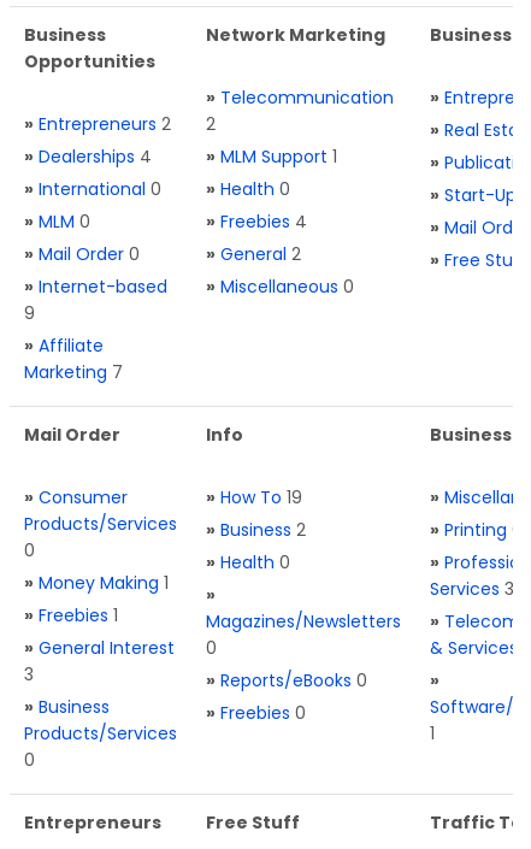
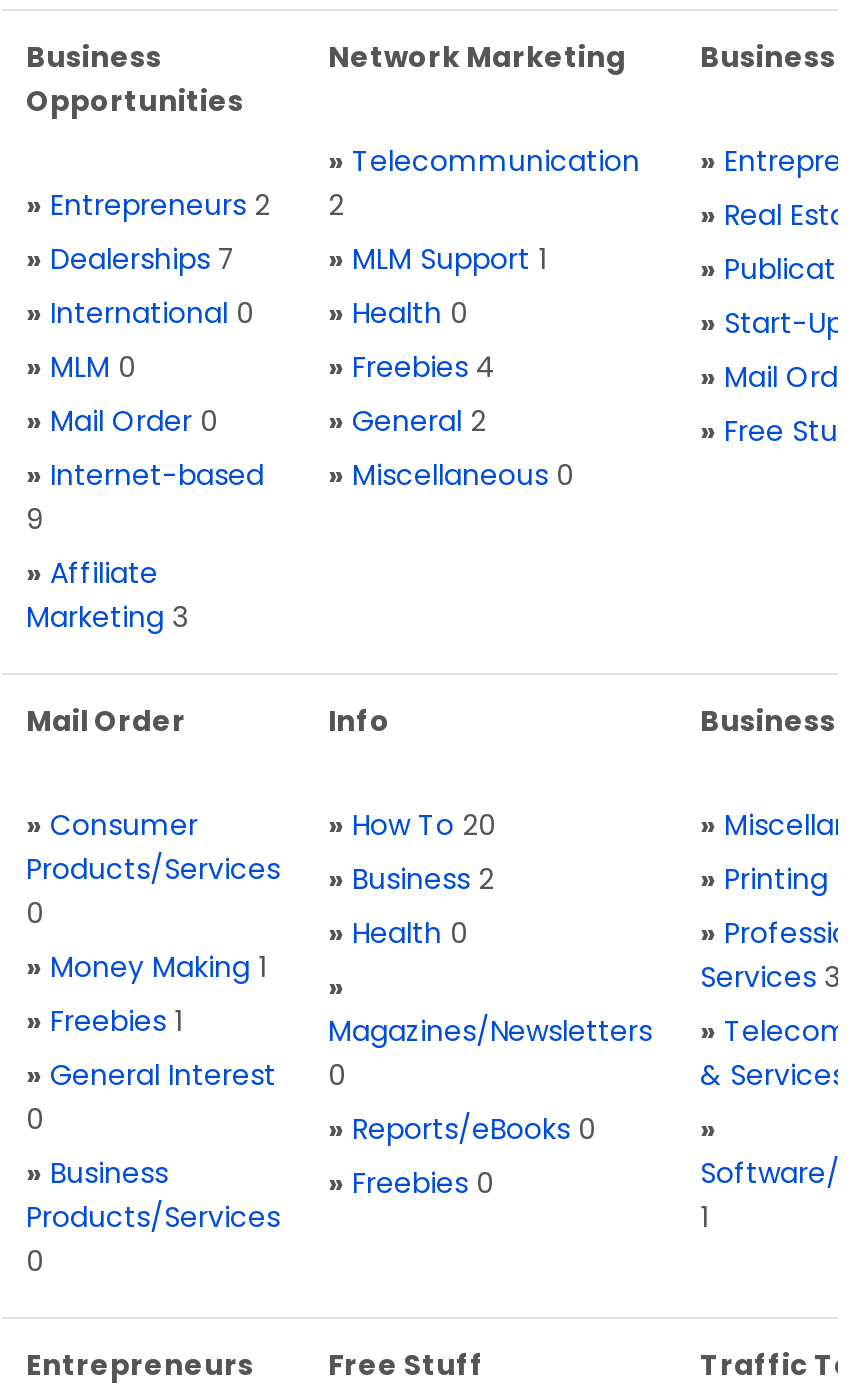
- » Dealerships 4
+ » Dealerships 7

- Marketing 7
+ Marketing 3

- » How To 19
+ » How To 20

- 3
+ 0
